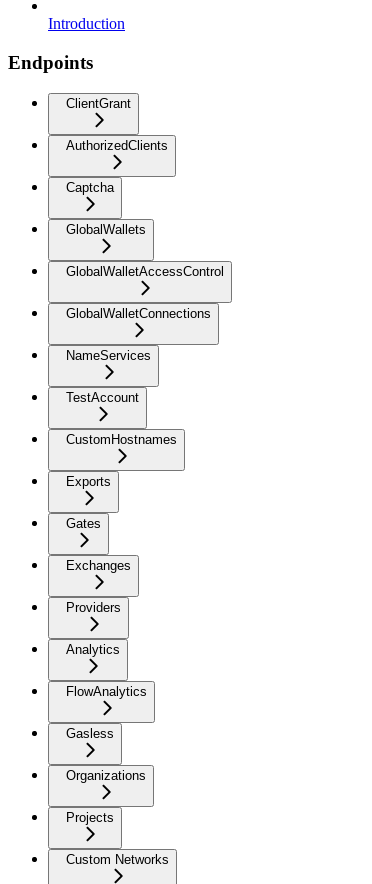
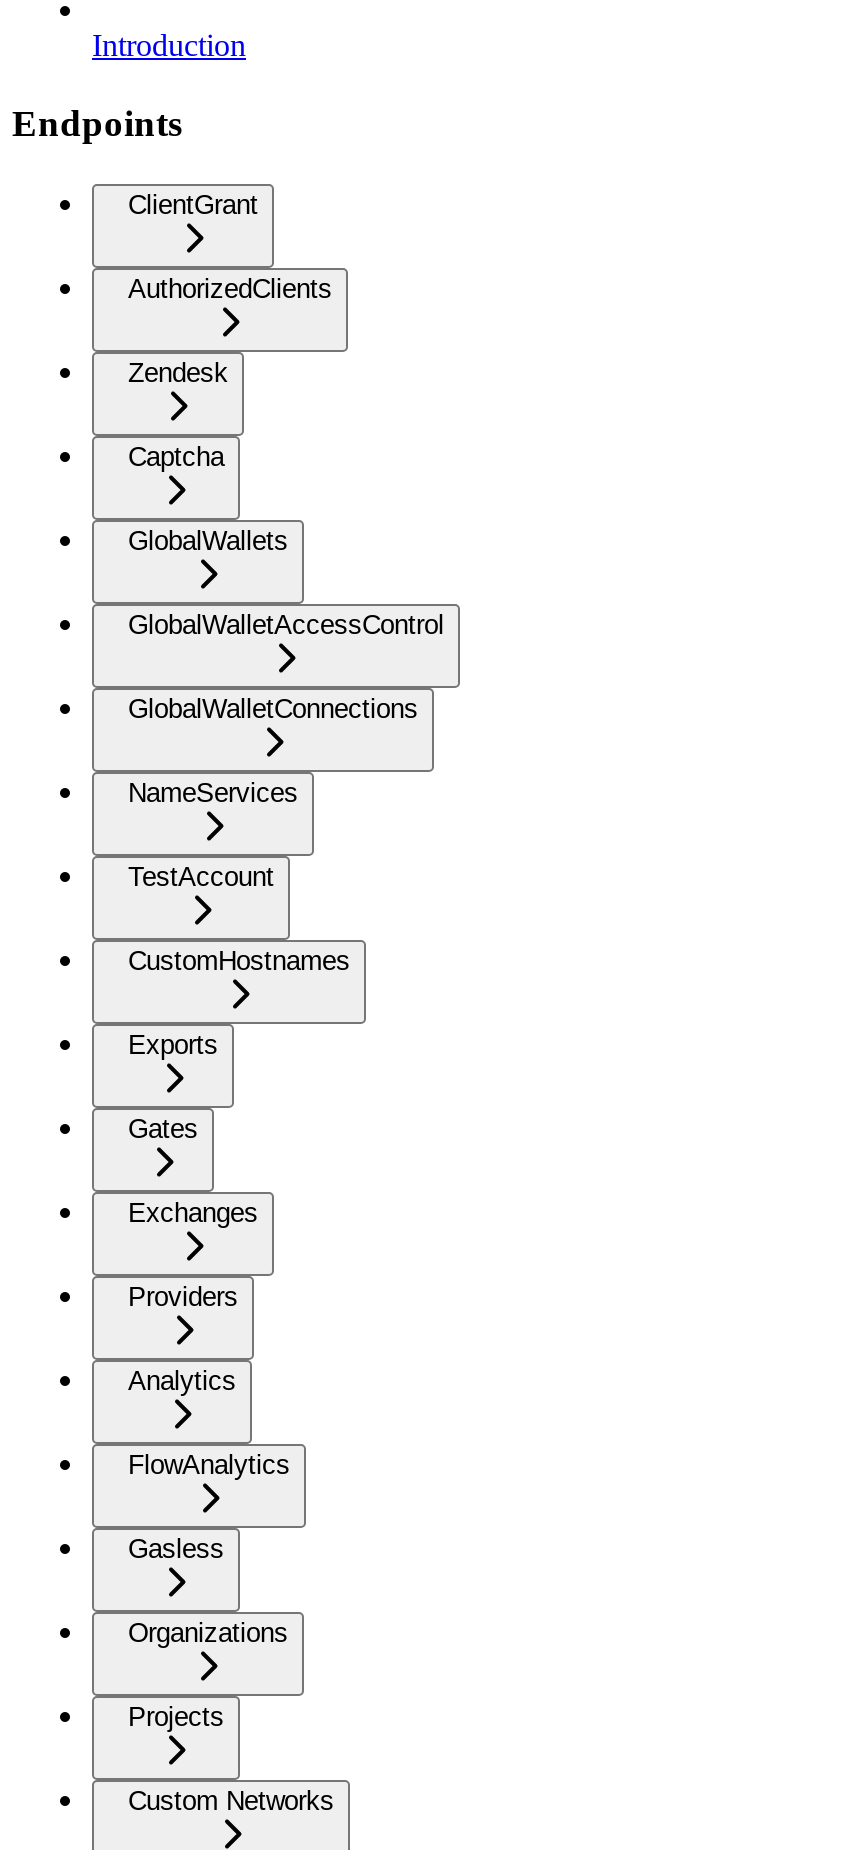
+ Zendesk
